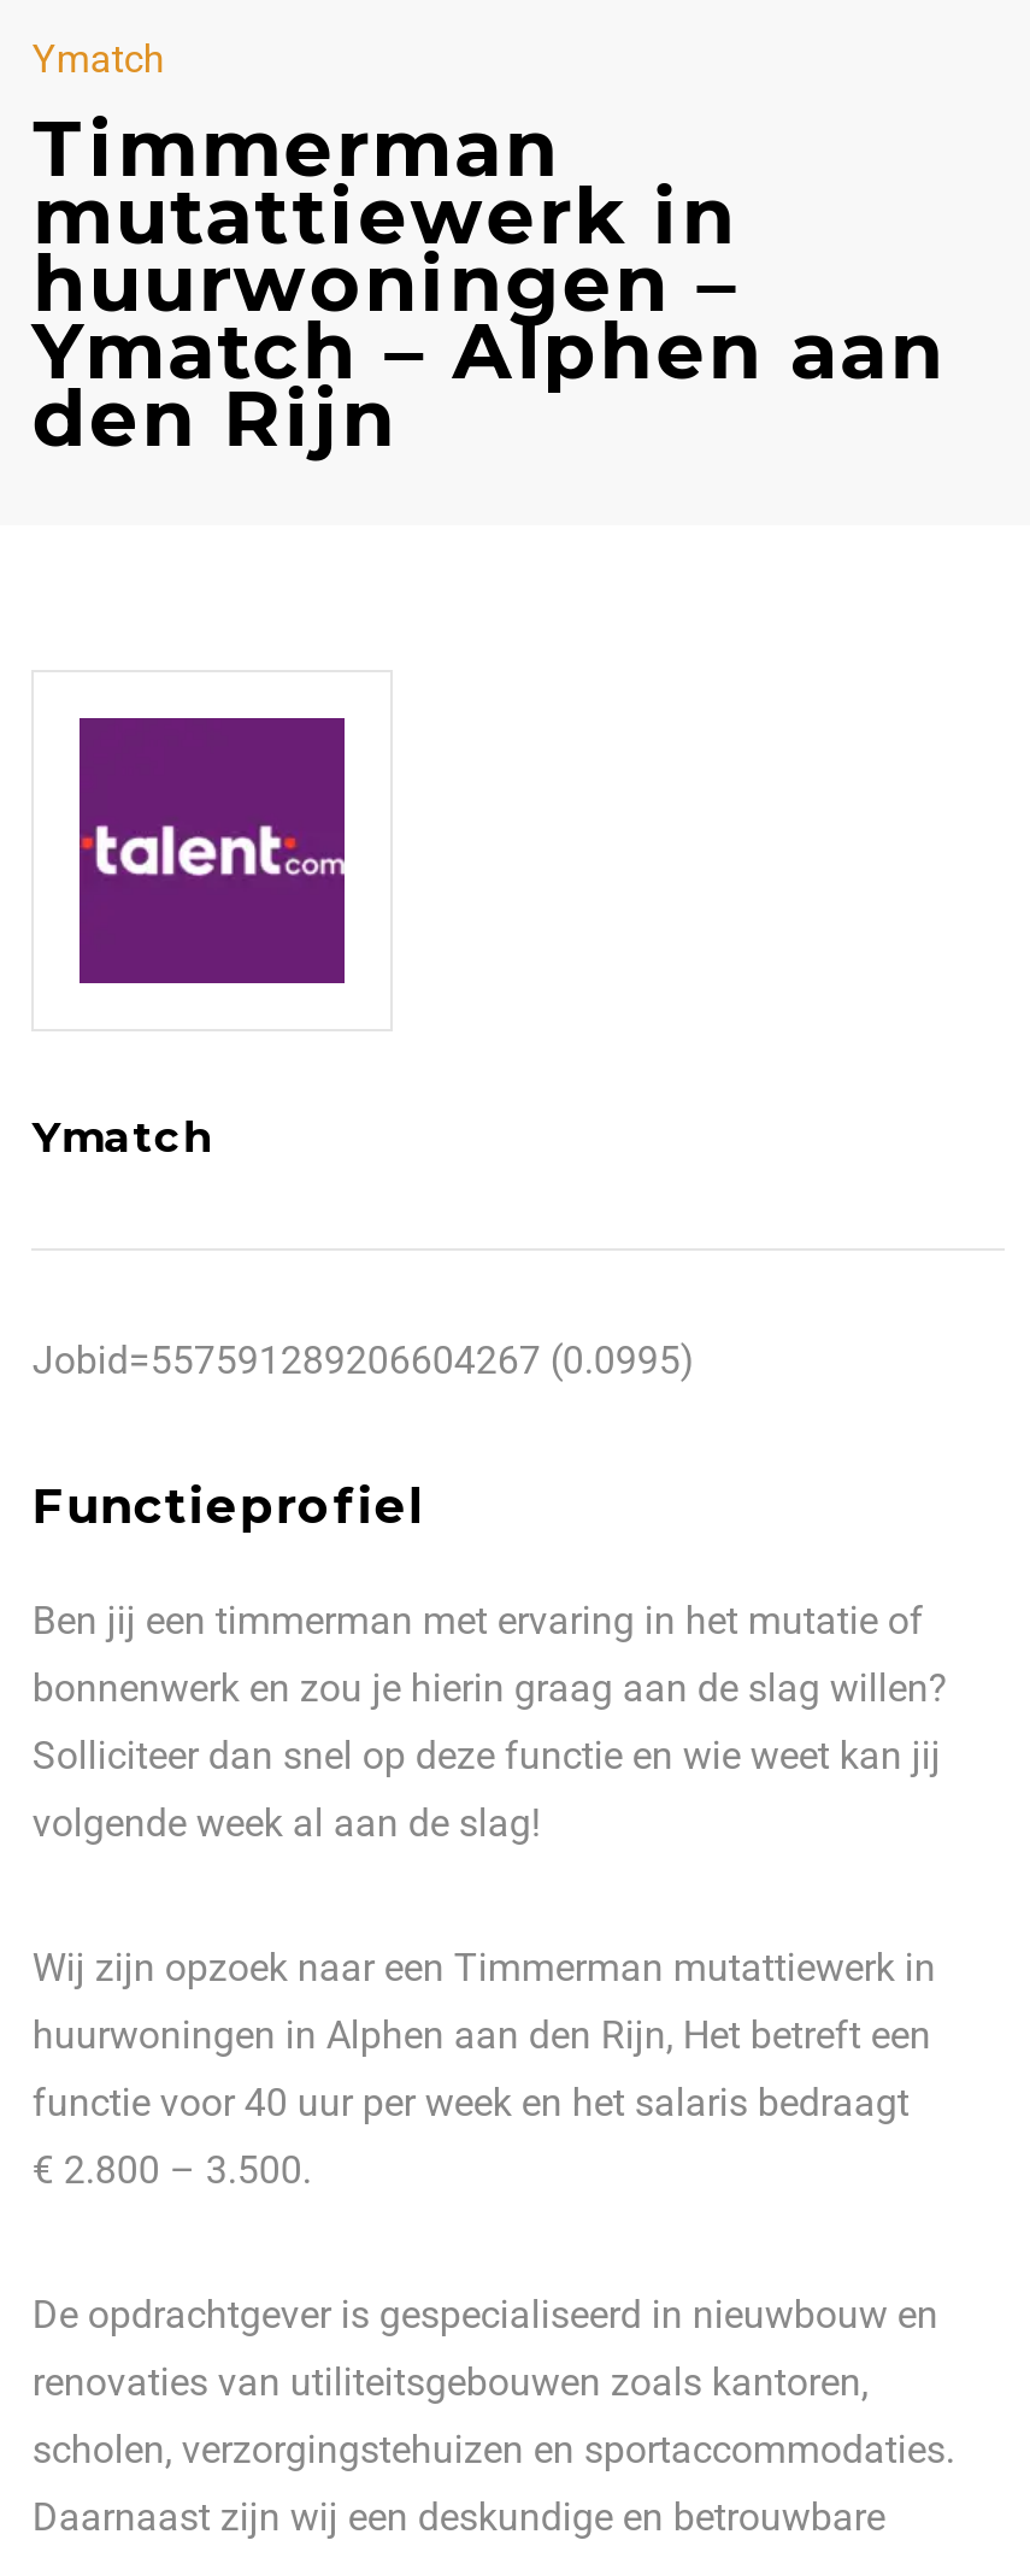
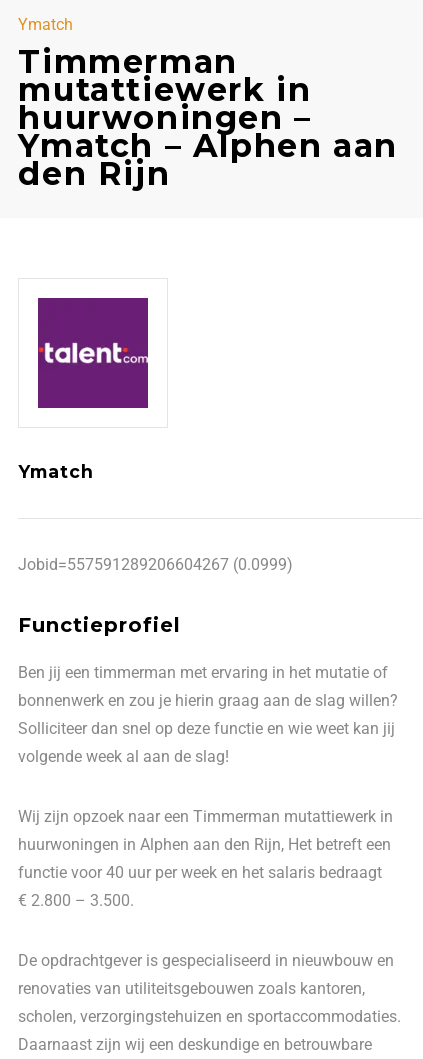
- Jobid=557591289206604267 (0.0995)
+ Jobid=557591289206604267 (0.0999)
